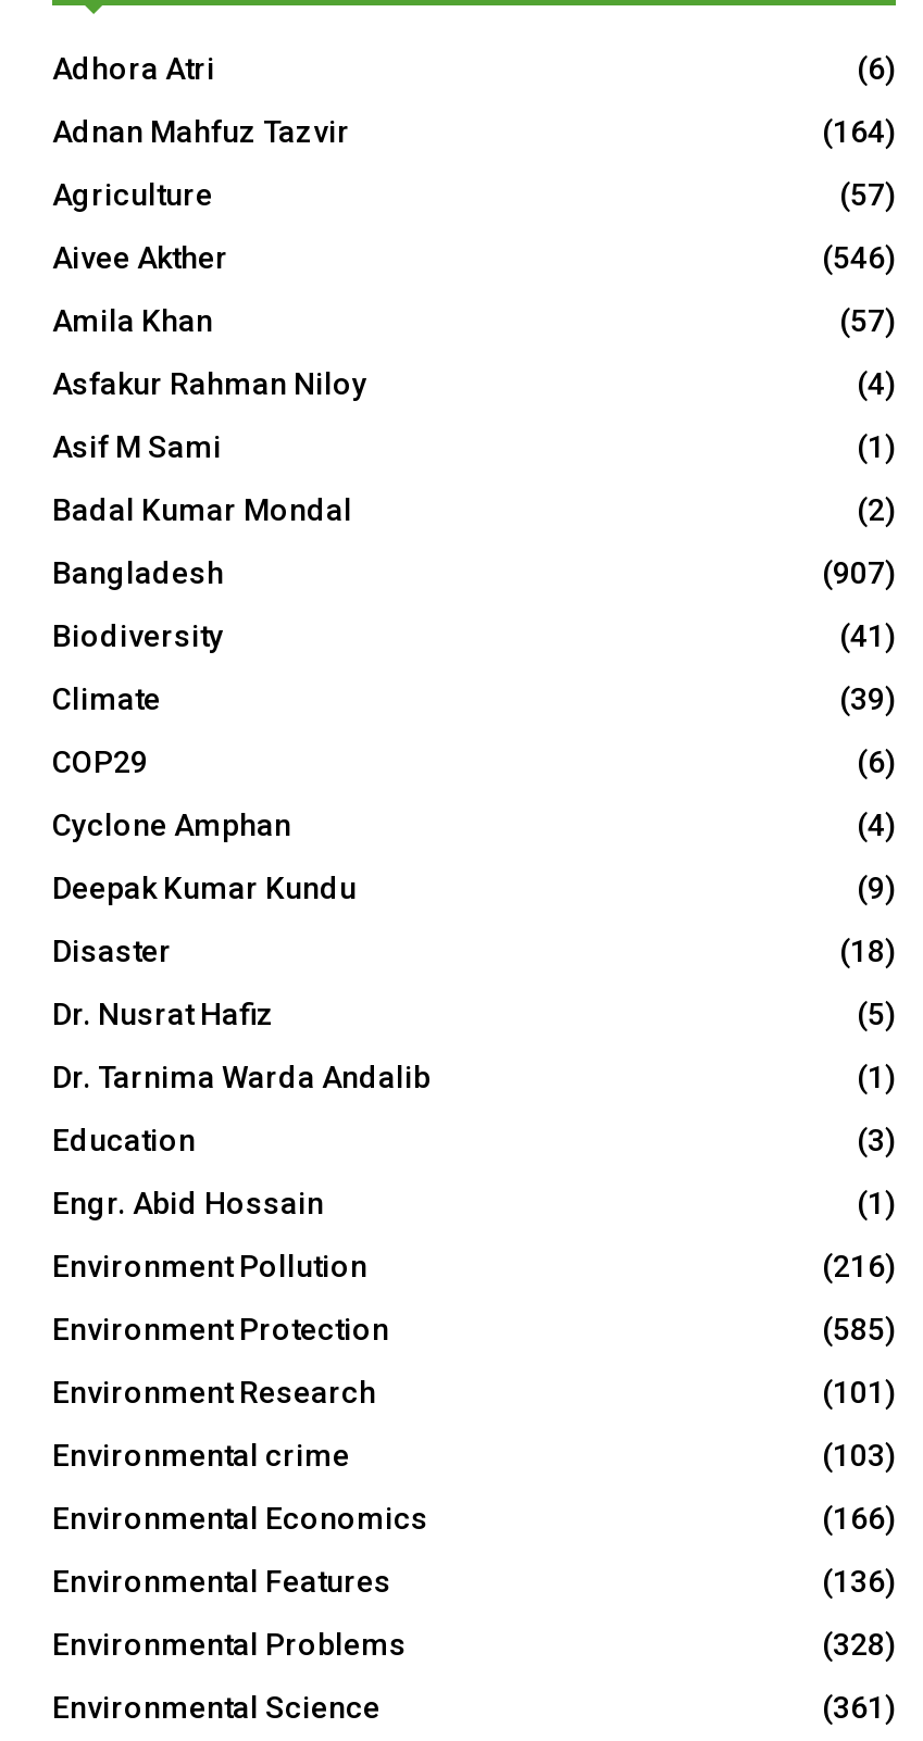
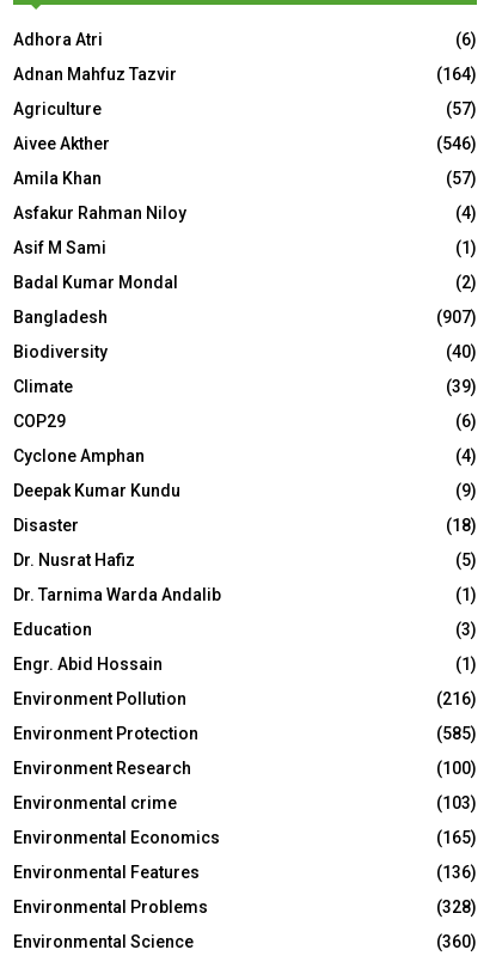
- (41)
+ (40)

- (101)
+ (100)

- (166)
+ (165)

- (361)
+ (360)
